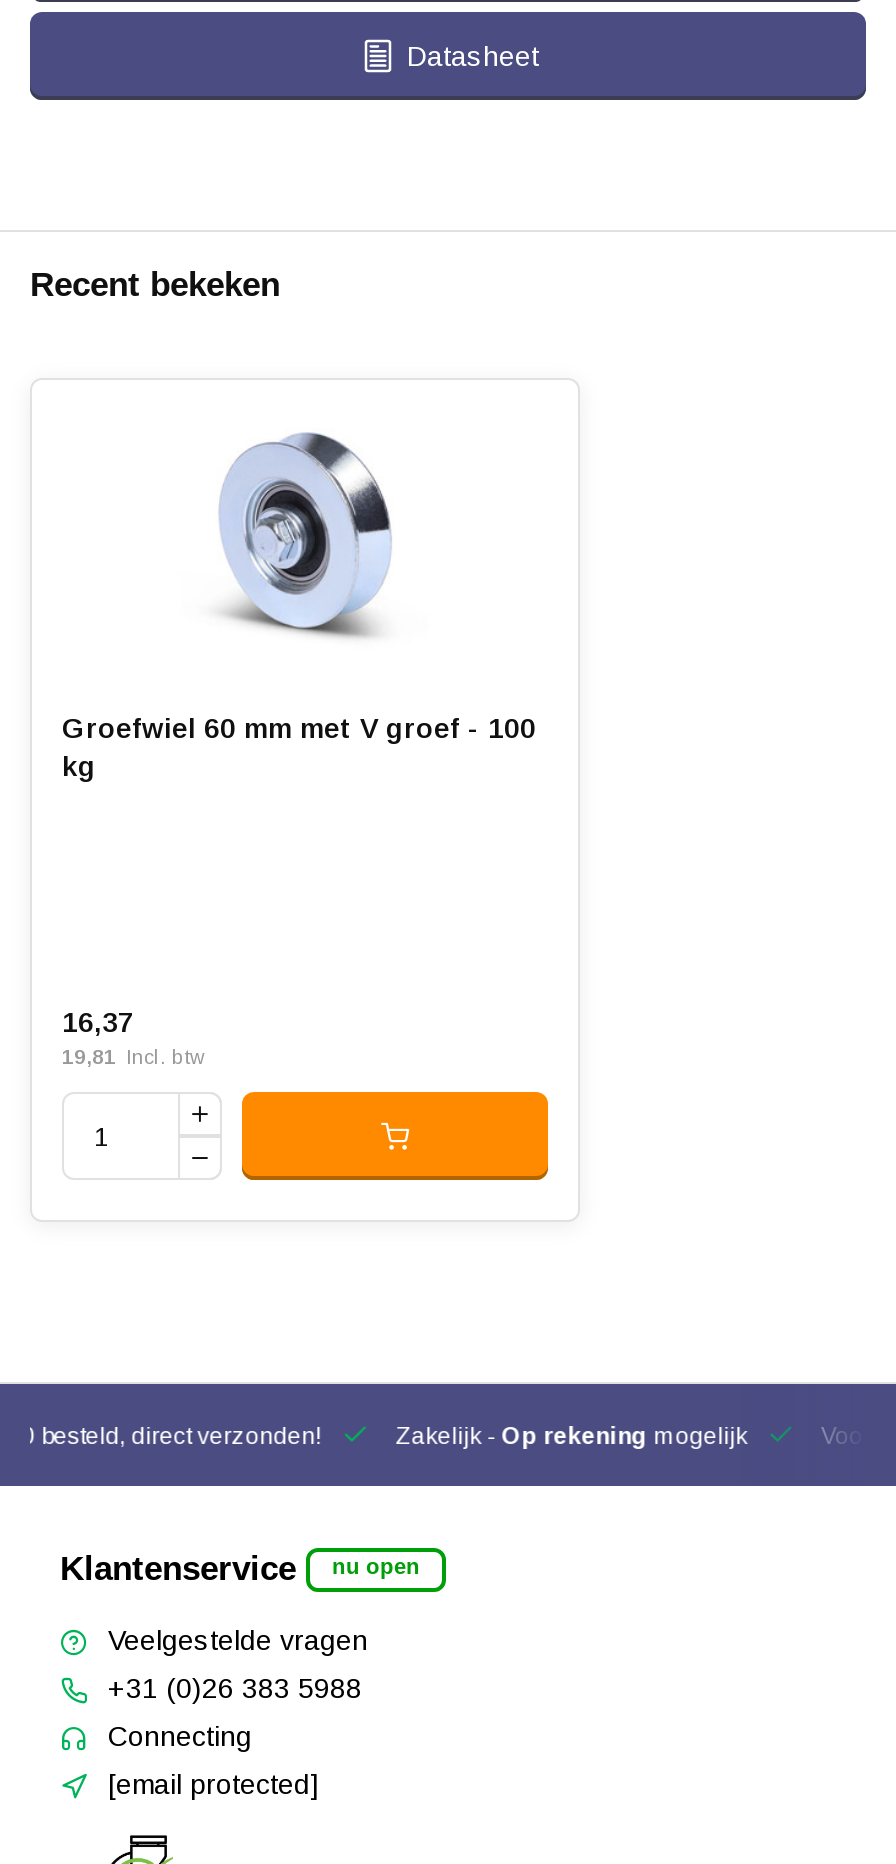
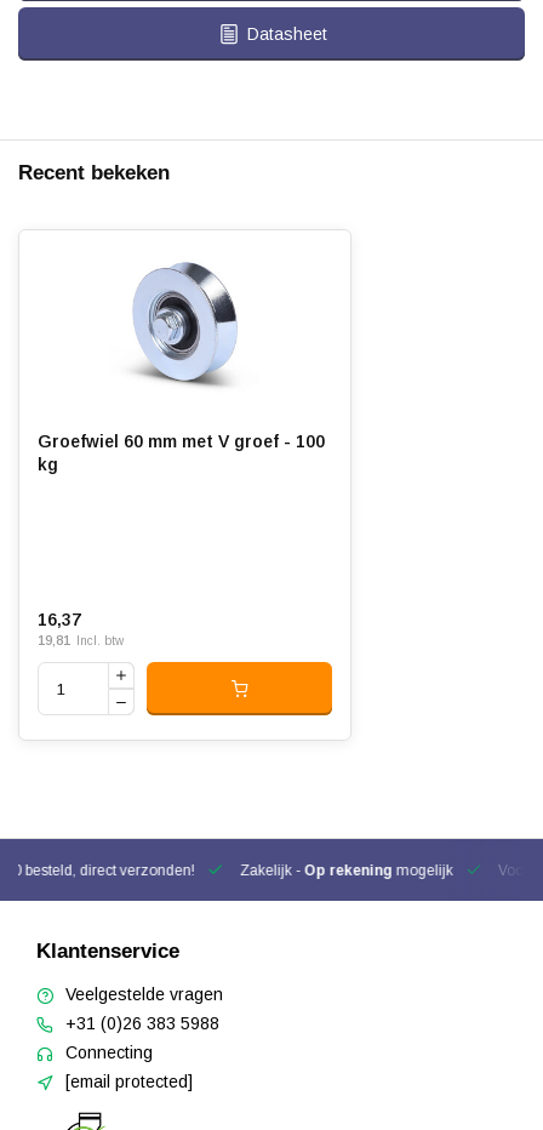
- nu open
